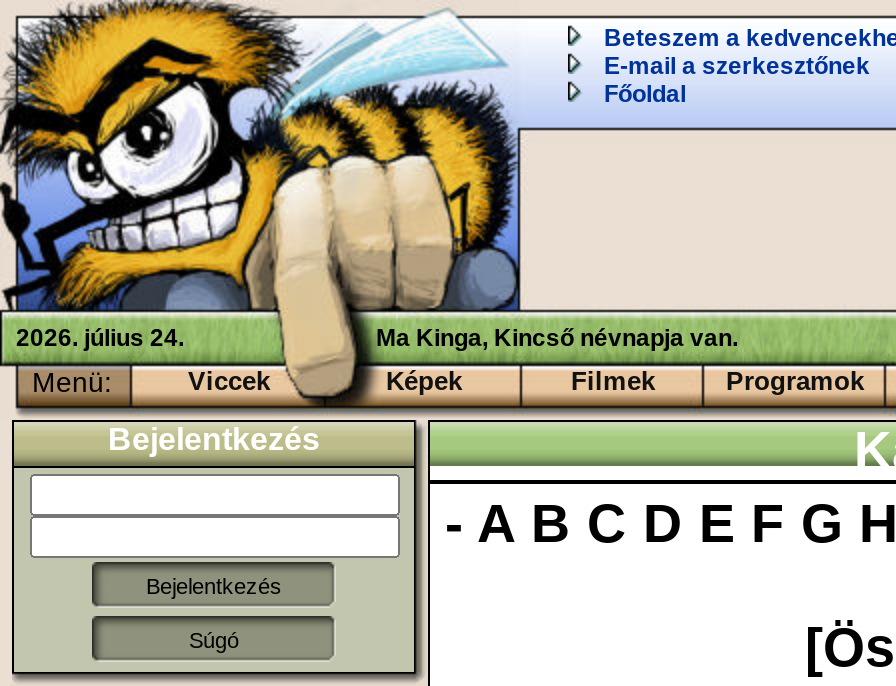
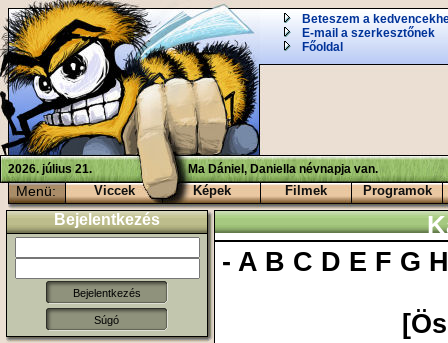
- 2026. július 24.
+ 2026. július 21.

- Ma Kinga, Kincső névnapja van.
+ Ma Dániel, Daniella névnapja van.
